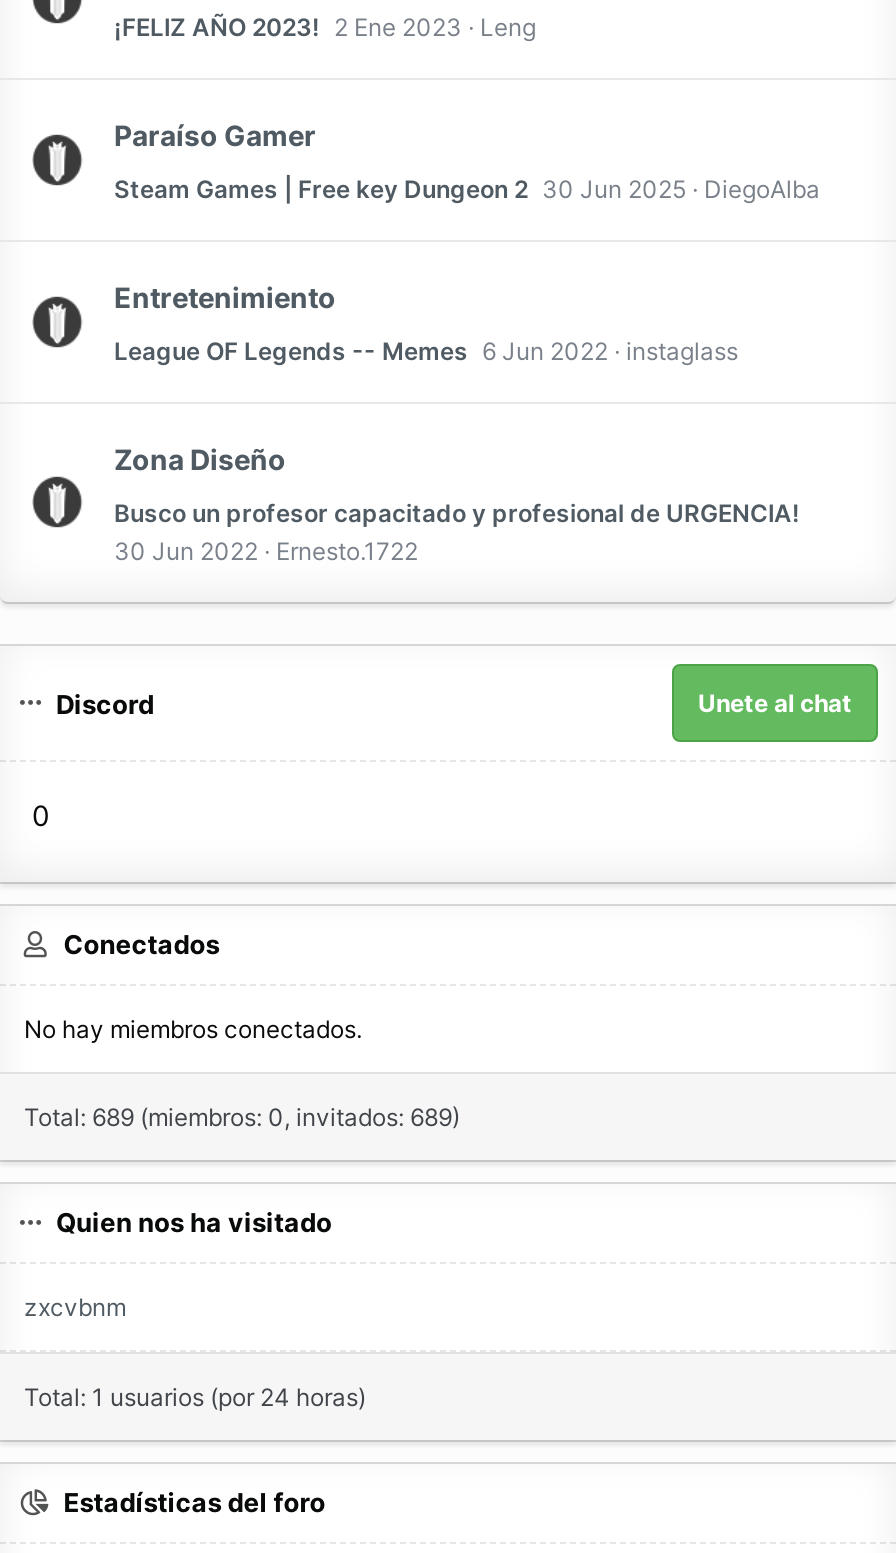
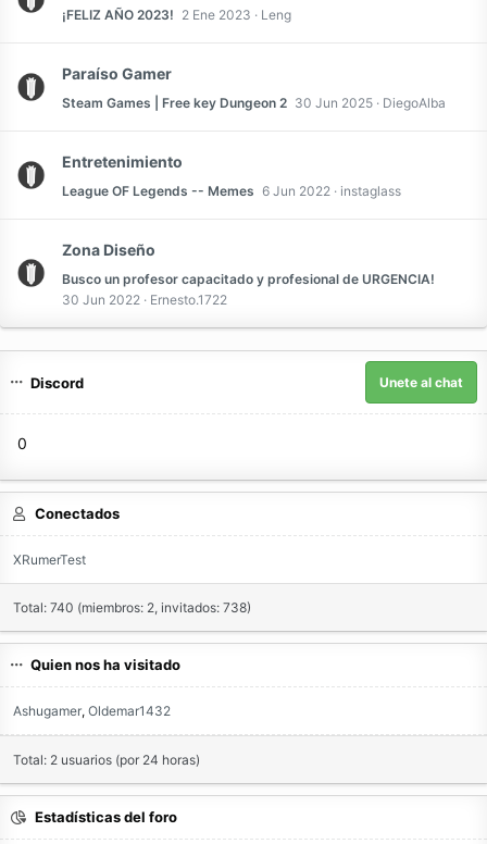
- No hay miembros conectados.
+ XRumerTest

- Total: 689 (miembros: 0, invitados: 689)
+ Total: 740 (miembros: 2, invitados: 738)

- zxcvbnm
+ Ashugamer Oldemar1432

- Total: 1 usuarios (por 24 horas)
+ Total: 2 usuarios (por 24 horas)
